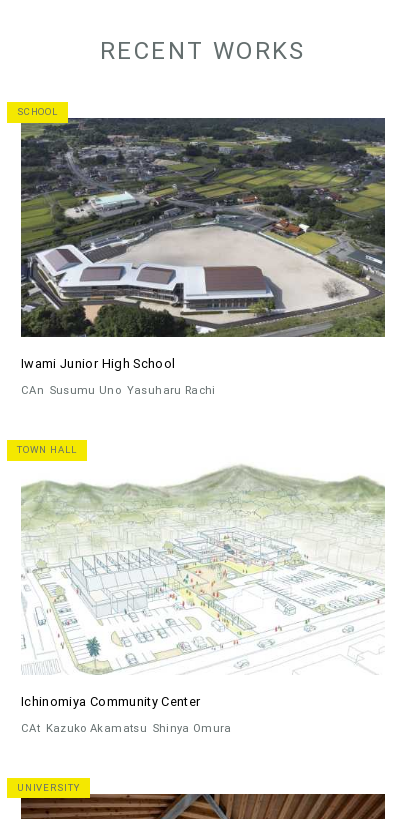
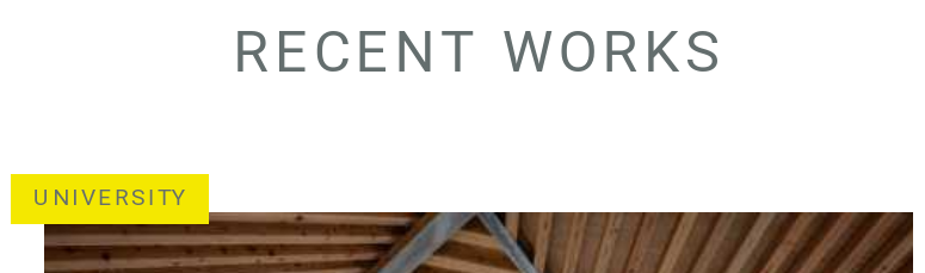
- [image]
- SCHOOL

- Iwami Junior High School
- CAn Susumu Uno Yasuharu Rachi

- TOWN HALL

- [image]
- Ichinomiya Community Center
- CAt Kazuko Akamatsu Shinya Omura
